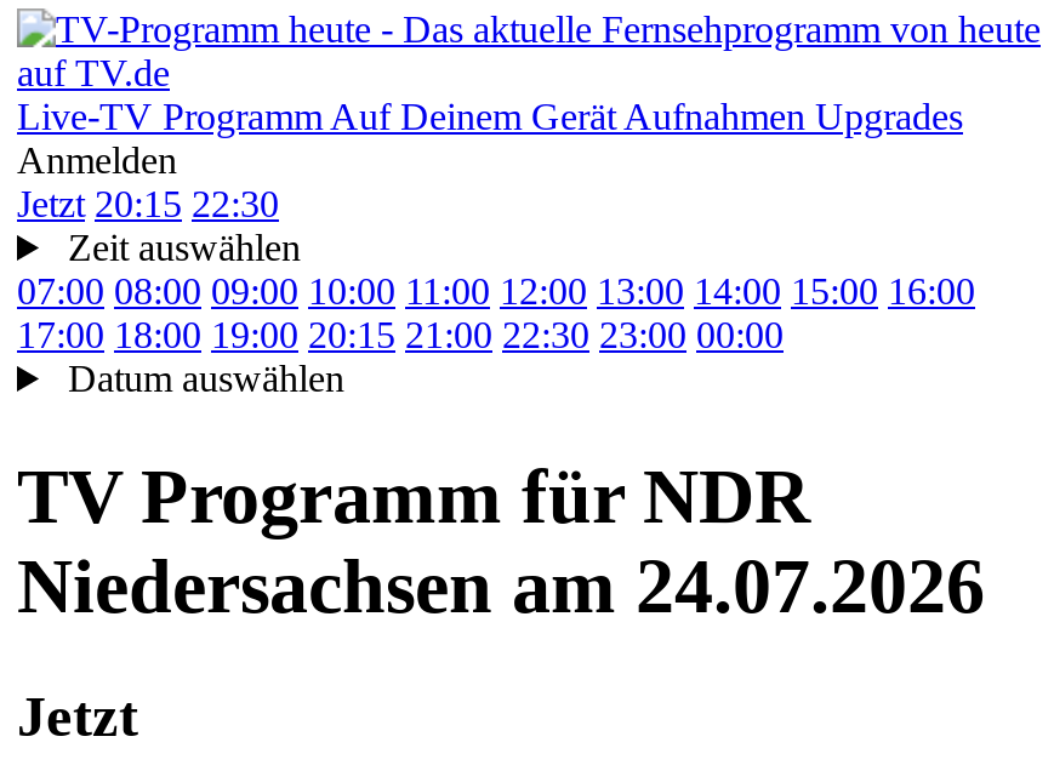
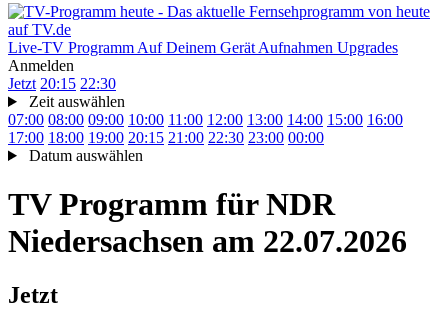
- Niedersachsen am 24.07.2026
+ Niedersachsen am 22.07.2026
